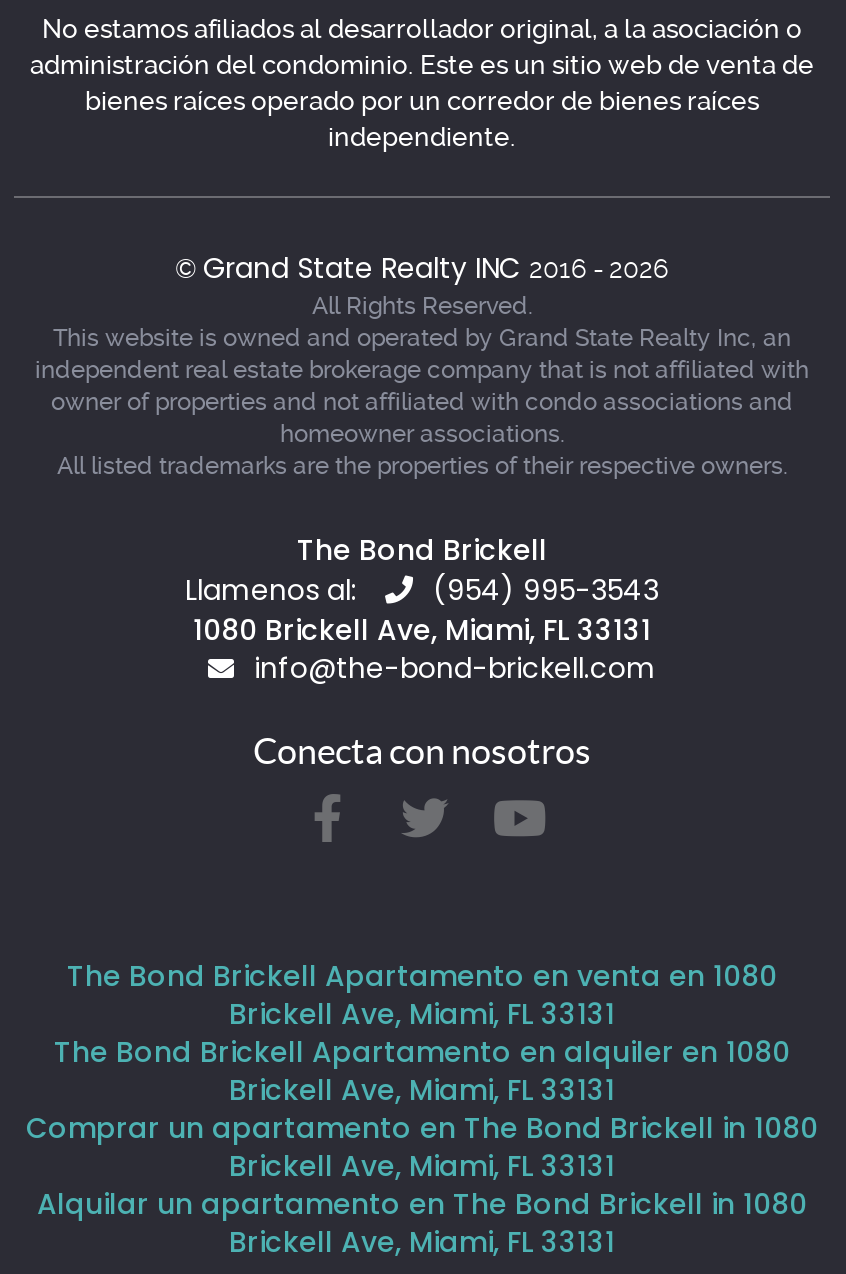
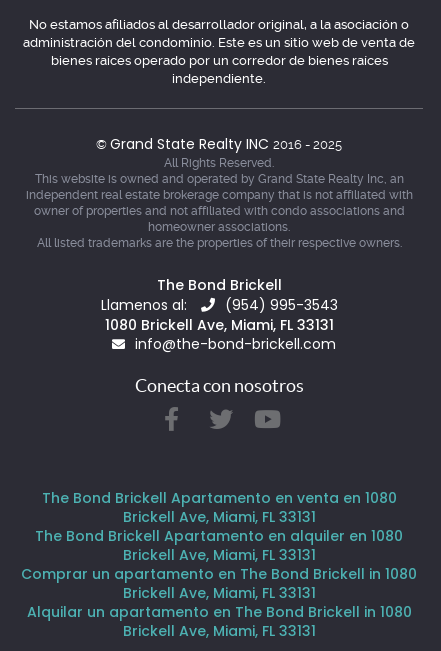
- © Grand State Realty INC 2016 - 2026
+ © Grand State Realty INC 2016 - 2025
